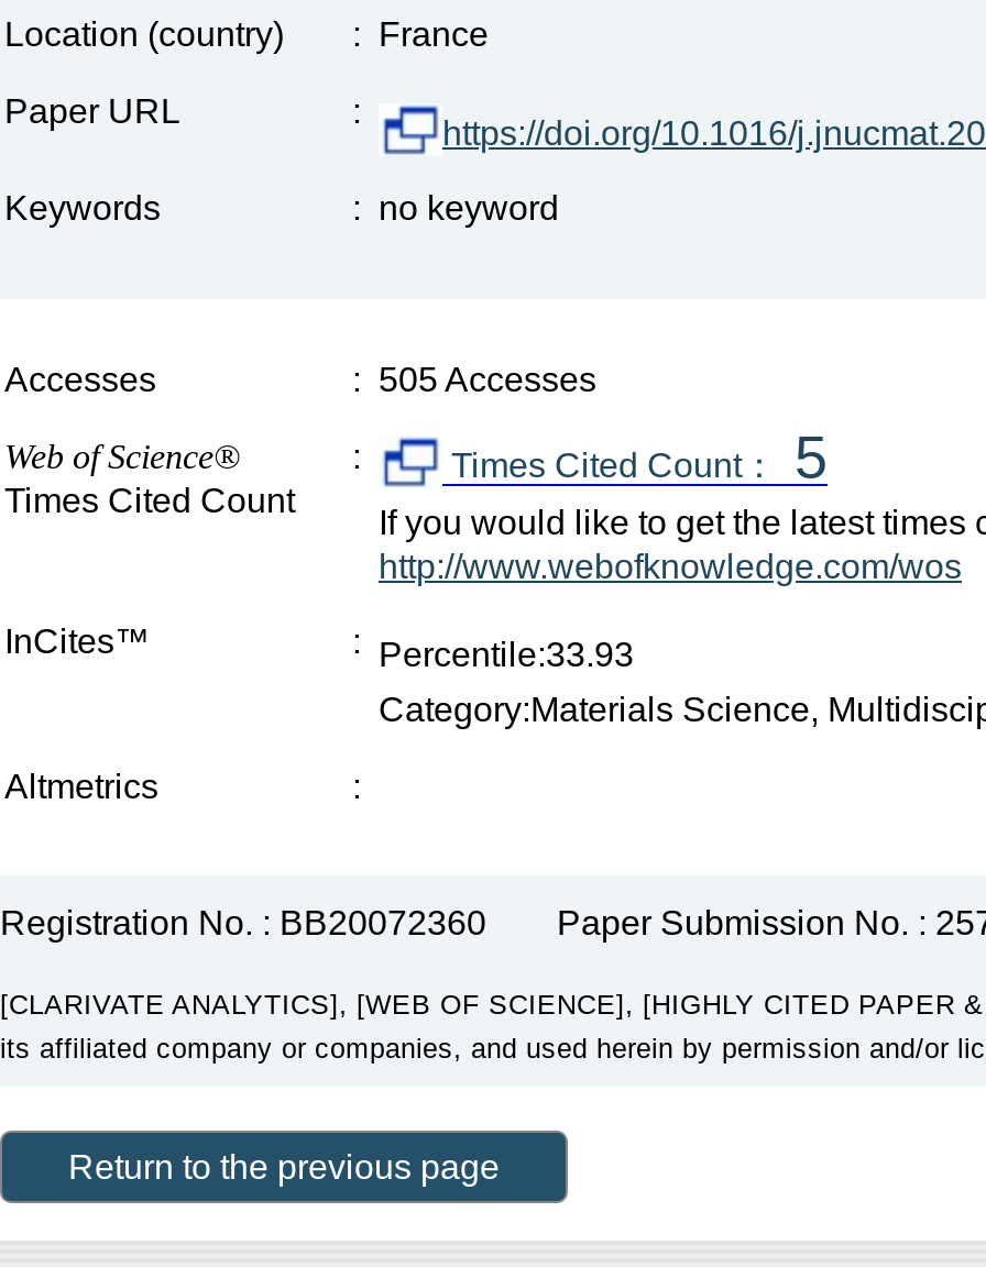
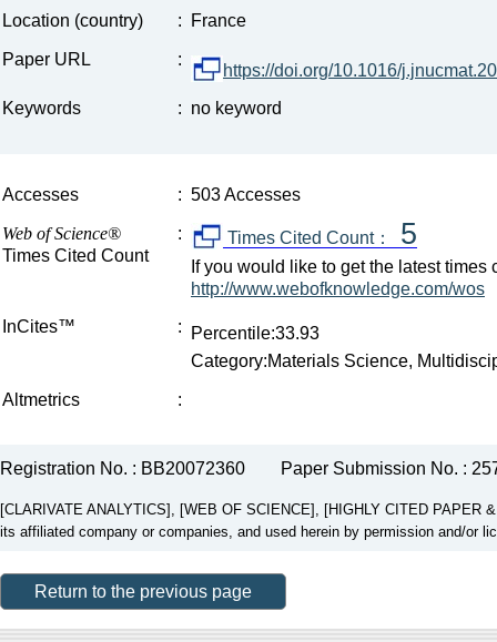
- : 505 Accesses
+ : 503 Accesses
